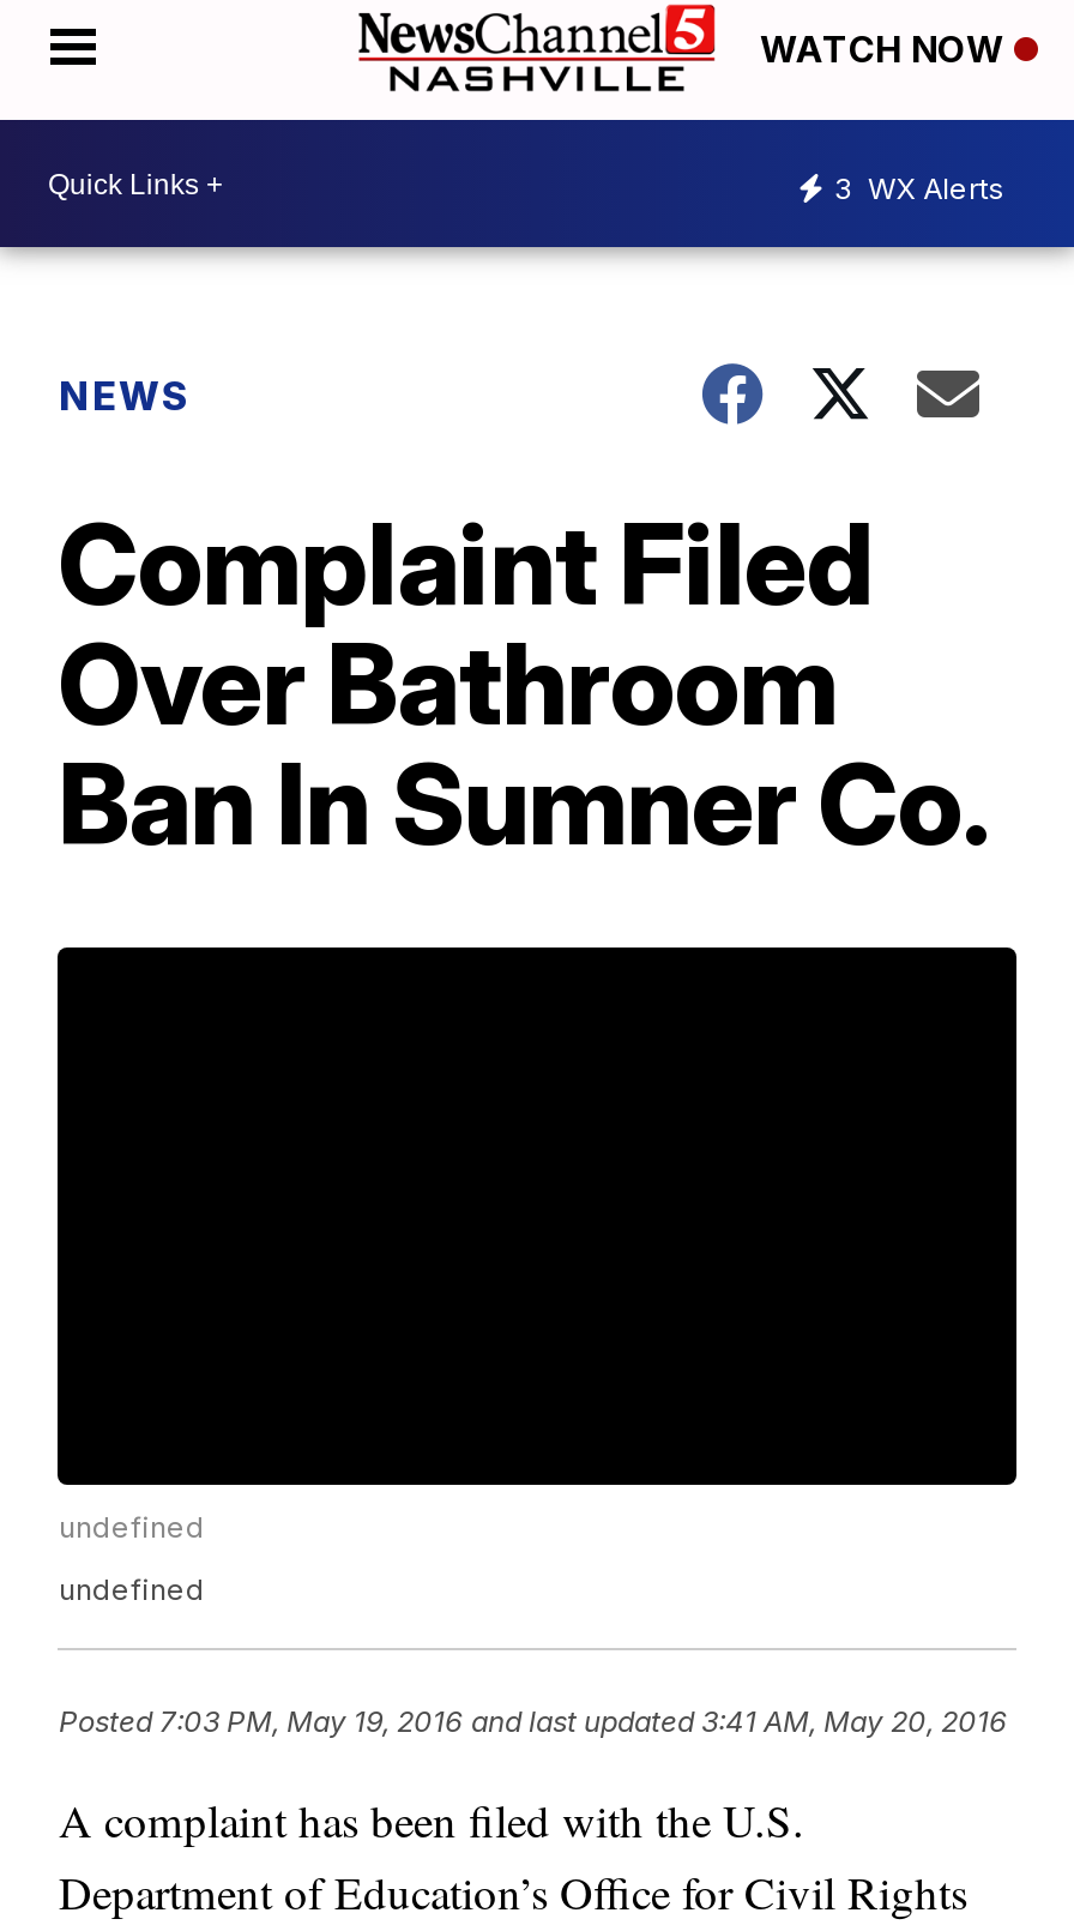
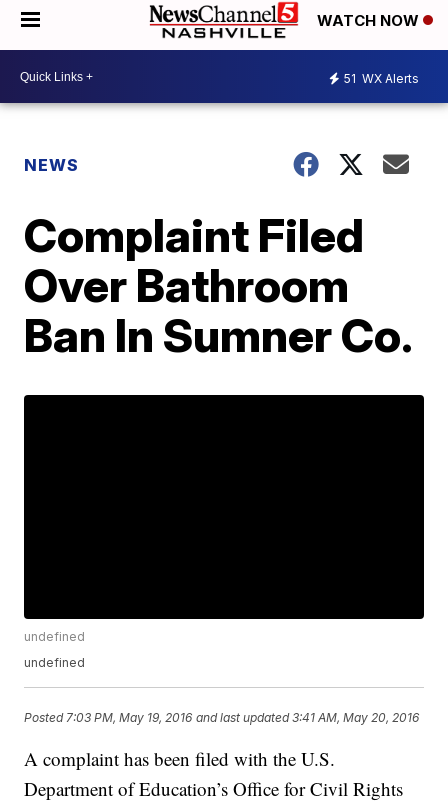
- 3 WX Alerts
+ 51 WX Alerts
